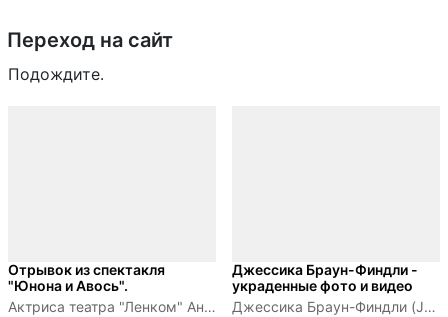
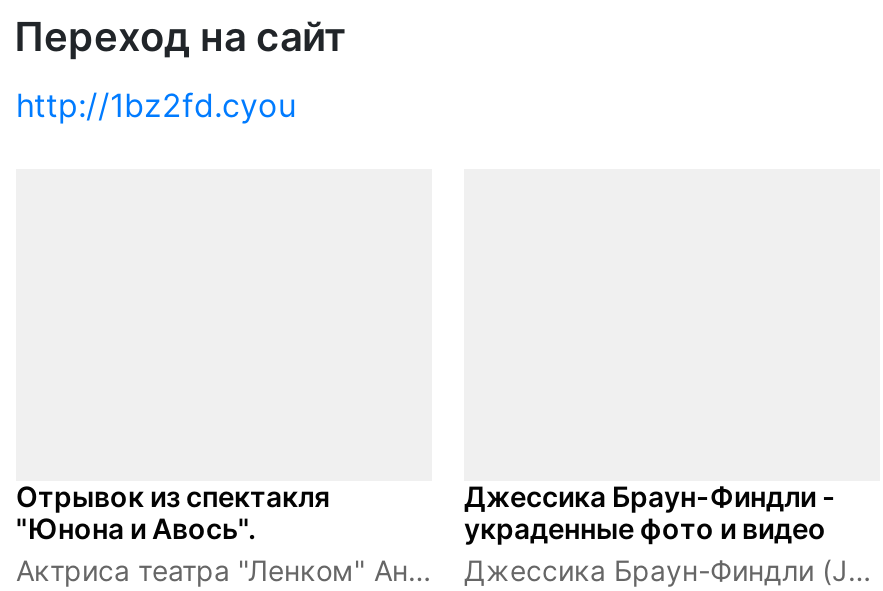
- Подождите
+ http://1bz2fd.cyou
